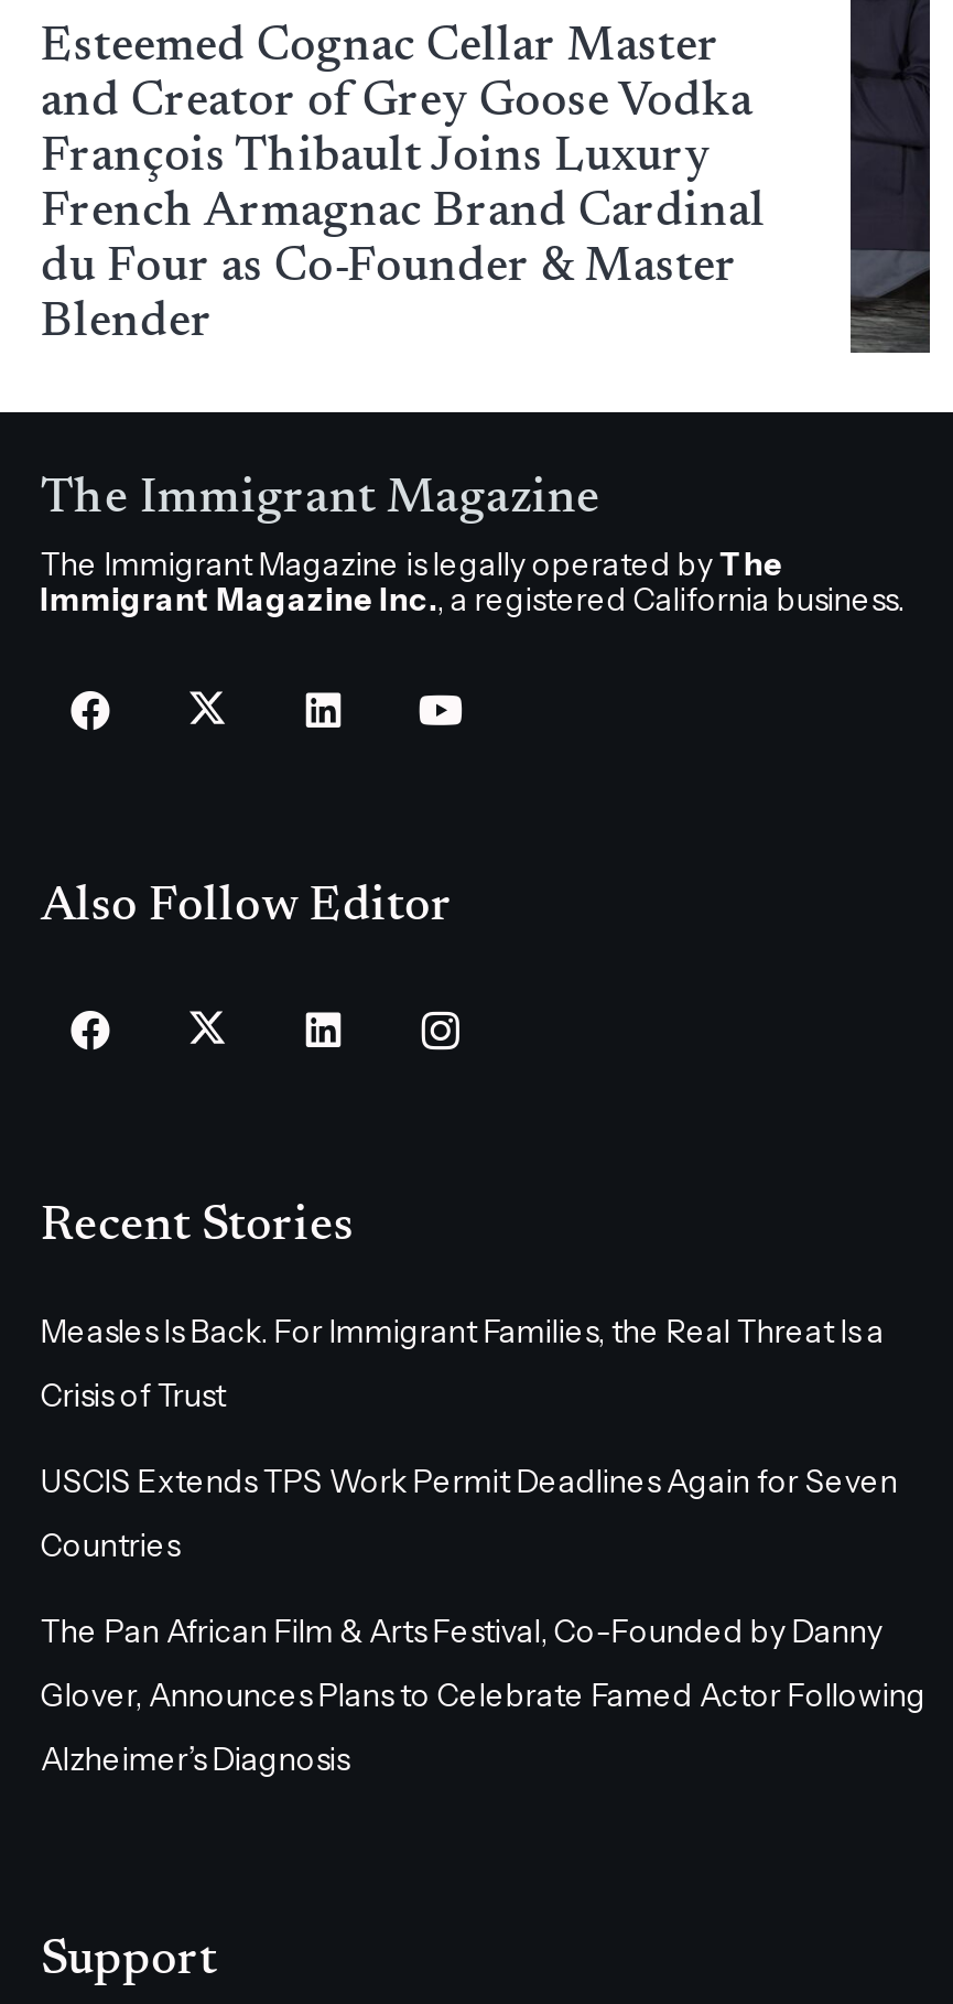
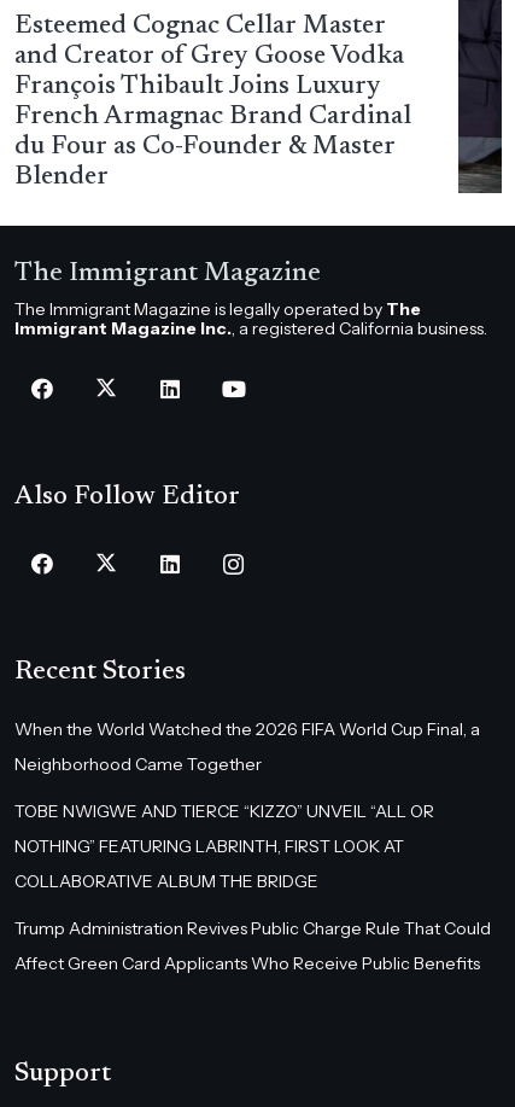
- Measles Is Back. For Immigrant Families, the Real Threat Is a
+ When the World Watched the 2026 FIFA World Cup Final, a

- Crisis of Trust
+ Neighborhood Came Together

- USCIS Extends TPS Work Permit Deadlines Again for Seven
+ TOBE NWIGWE AND TIERCE “KIZZO” UNVEIL “ALL OR

- Countries
+ NOTHING” FEATURING LABRINTH, FIRST LOOK AT

- The Pan African Film & Arts Festival, Co-Founded by Danny
+ COLLABORATIVE ALBUM THE BRIDGE

- Glover, Announces Plans to Celebrate Famed Actor Following
+ Trump Administration Revives Public Charge Rule That Could

- Alzheimer’s Diagnosis
+ Affect Green Card Applicants Who Receive Public Benefits
